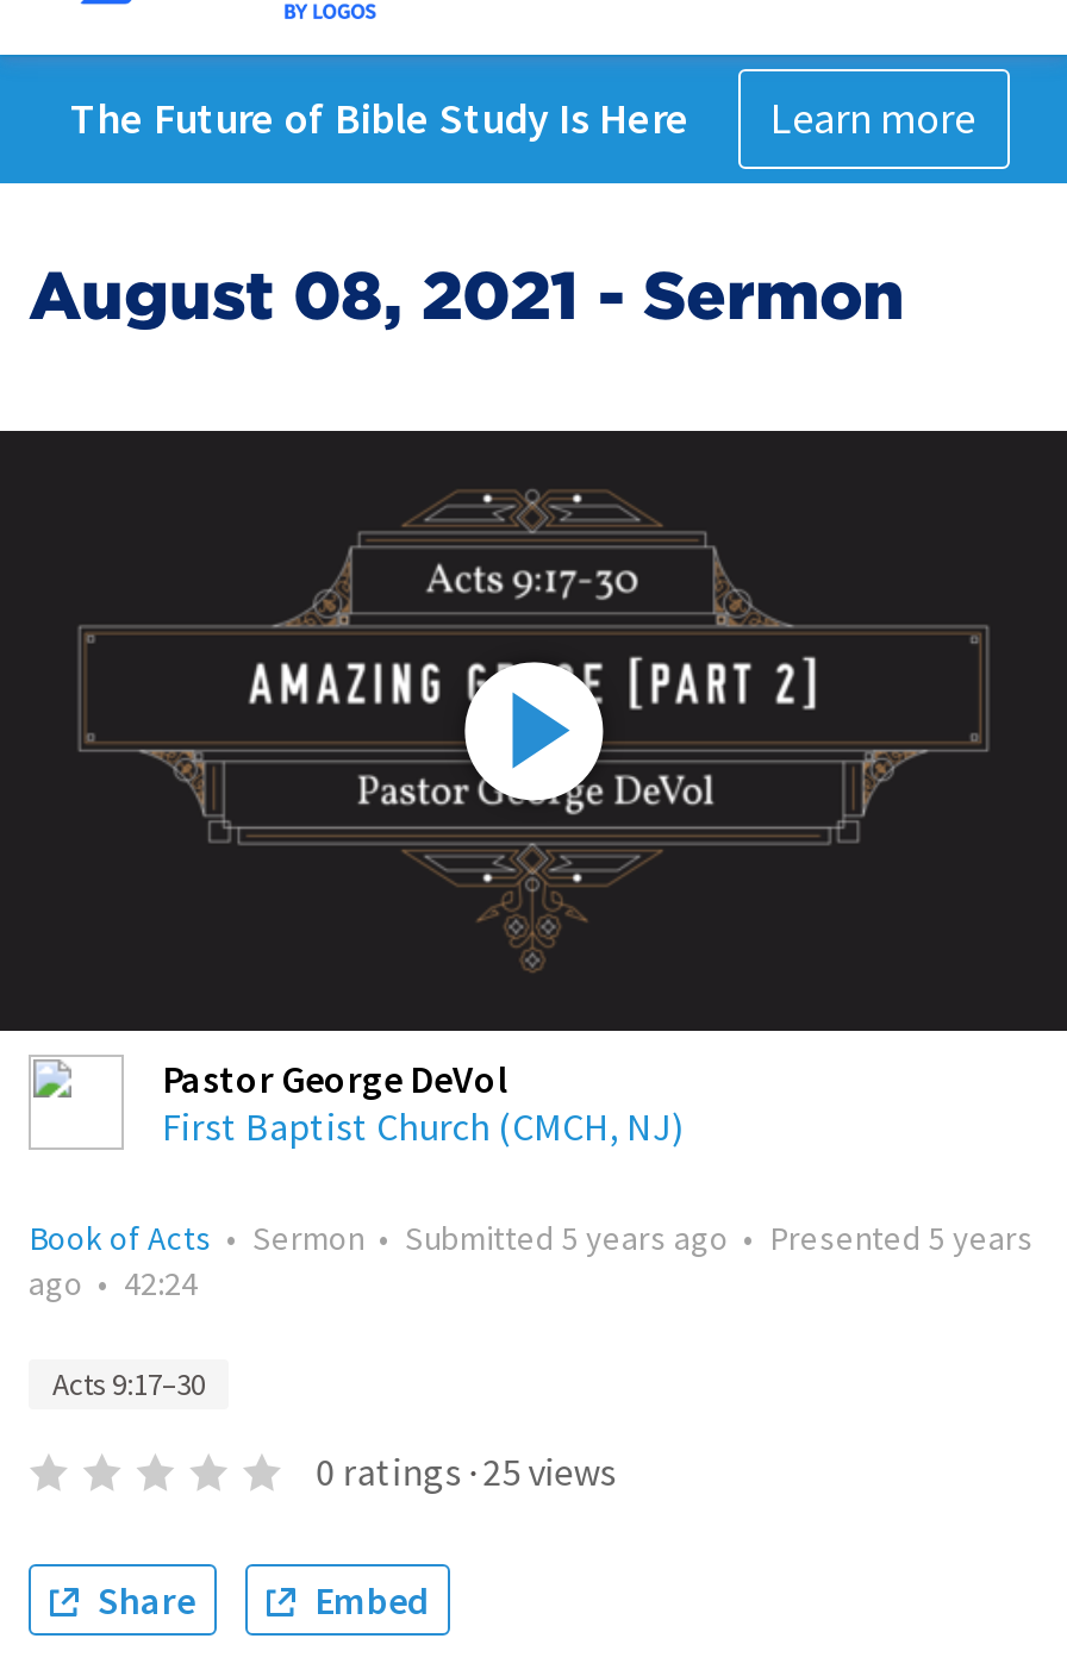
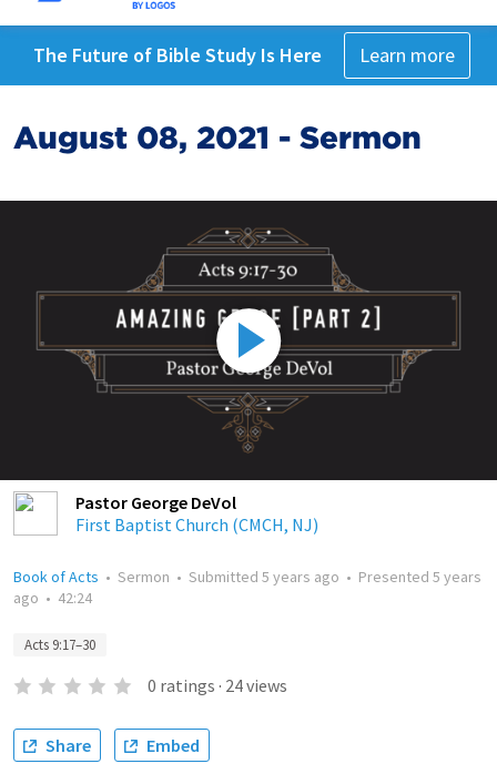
- 0 ratings · 25 views
+ 0 ratings · 24 views
